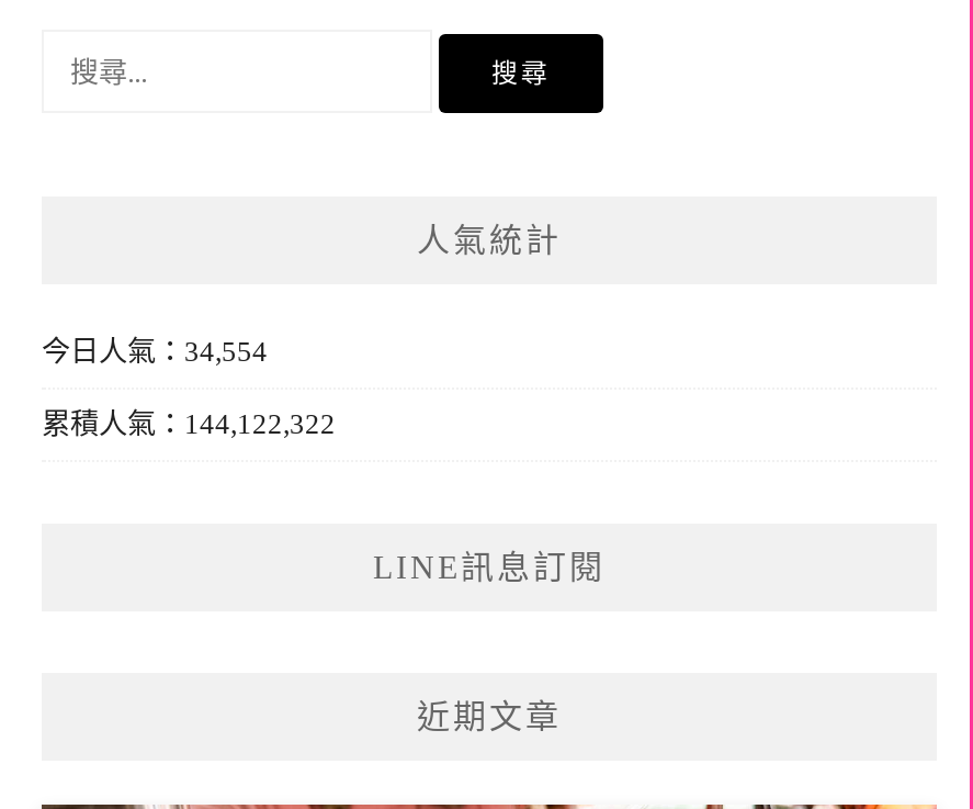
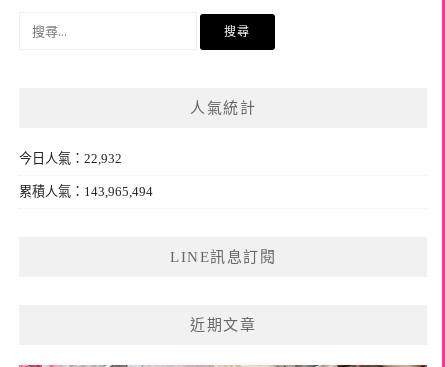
- 今日人氣：34,554
+ 今日人氣：22,932

- 累積人氣：144,122,322
+ 累積人氣：143,965,494
